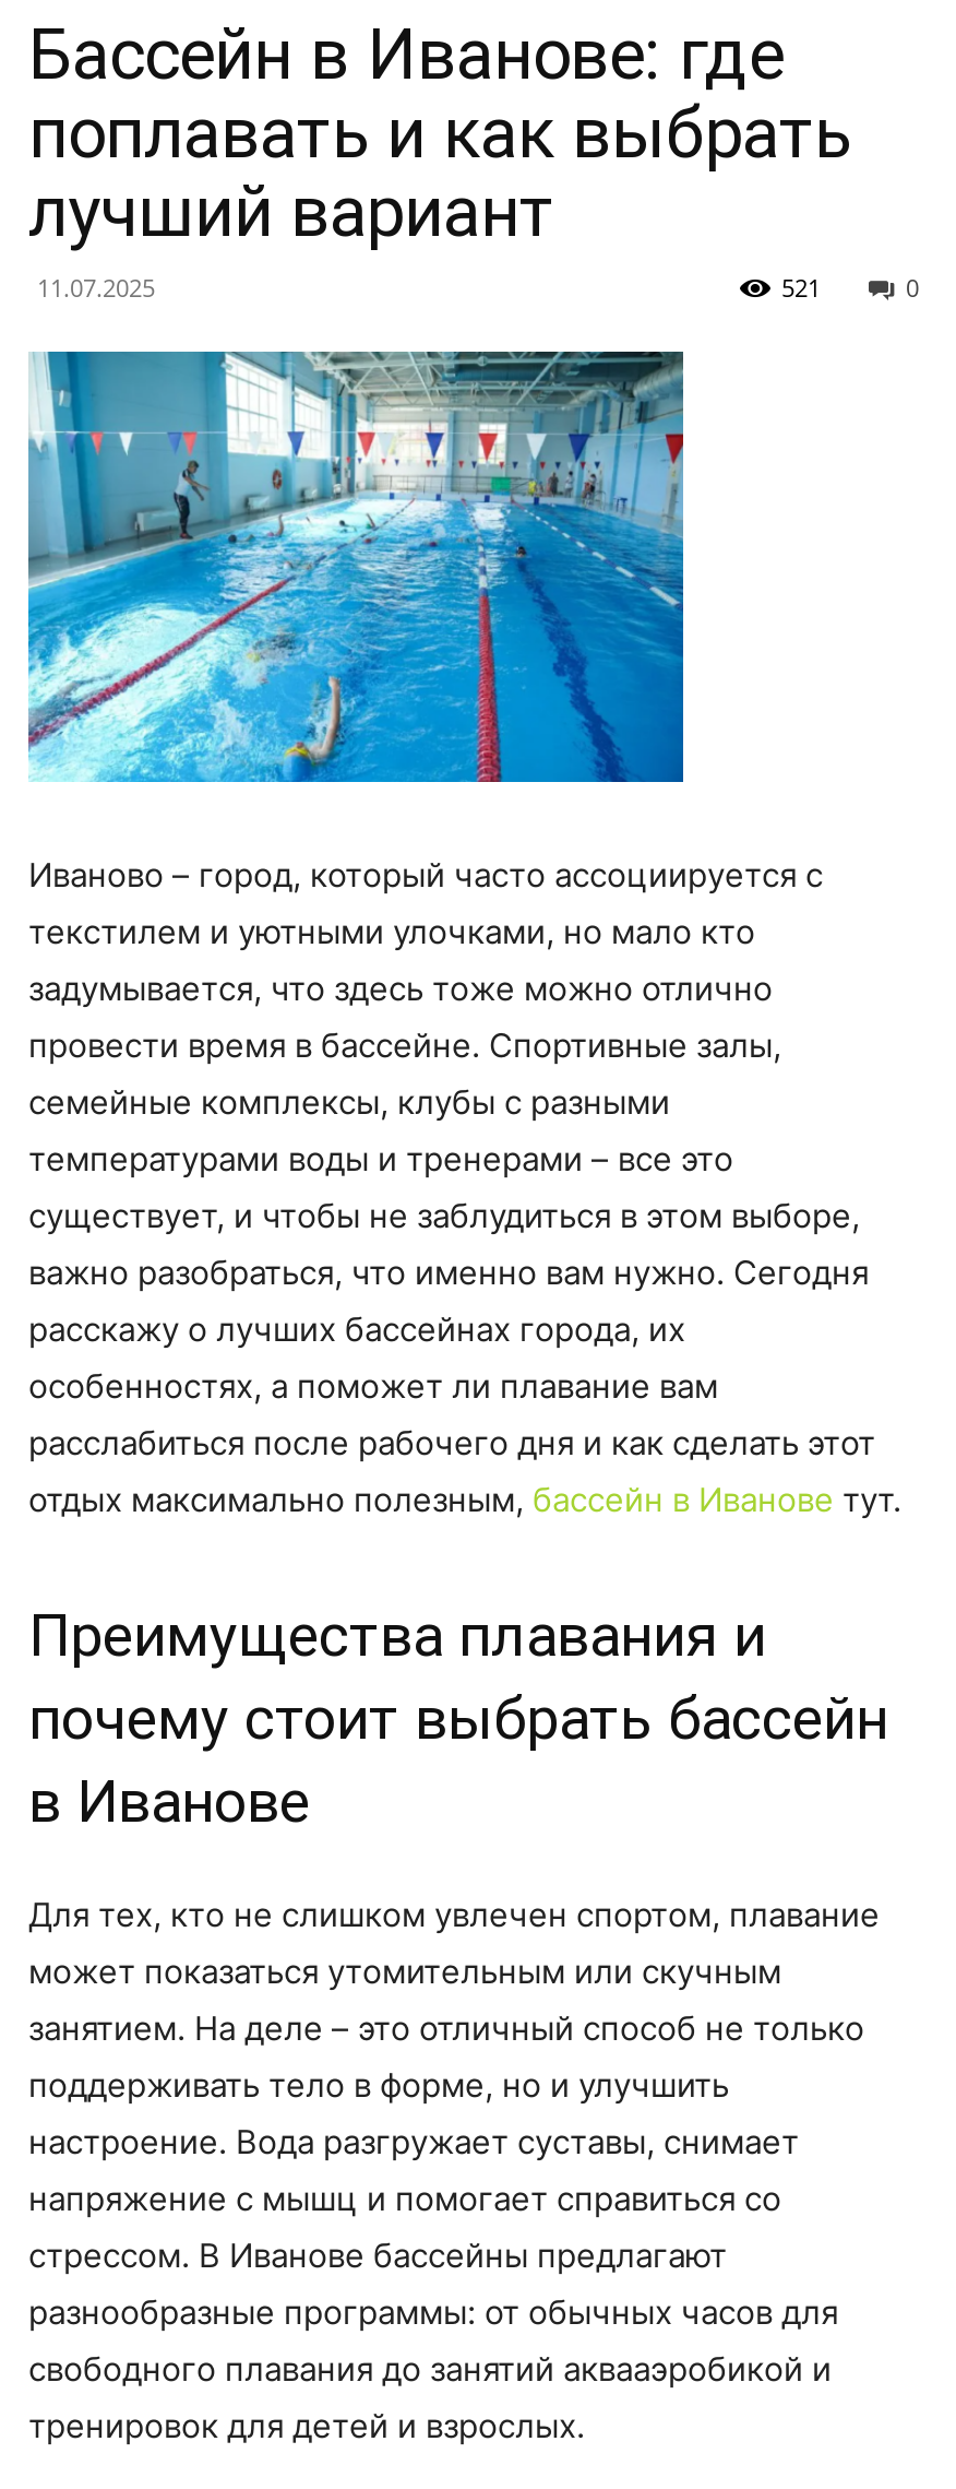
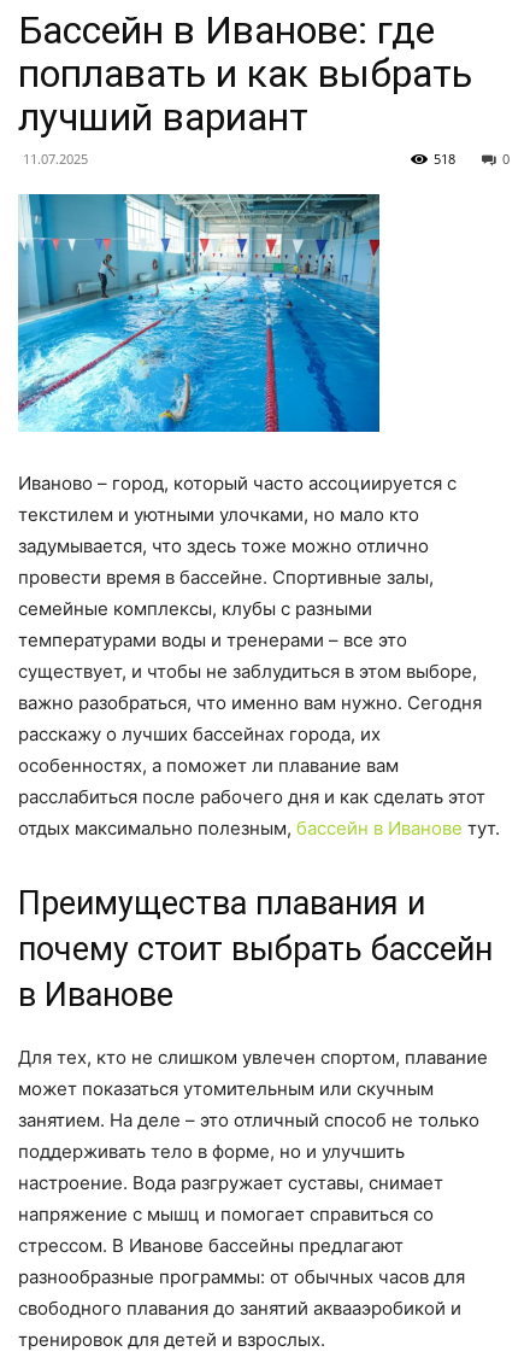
- 521
+ 518
